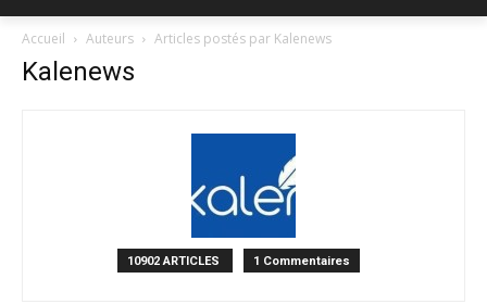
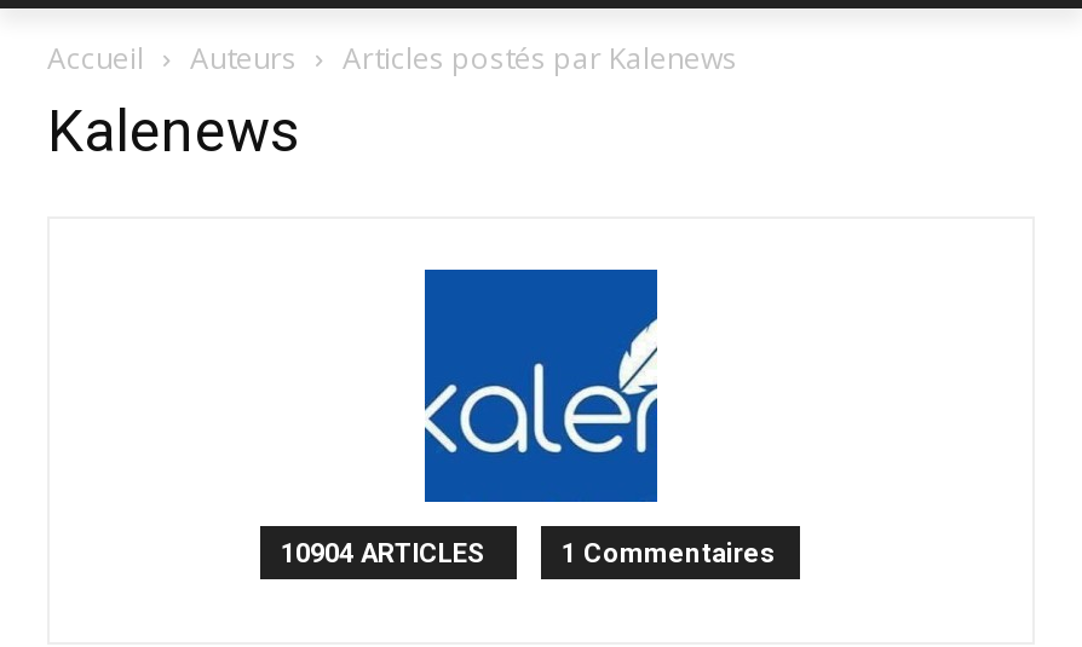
- 10902 ARTICLES
+ 10904 ARTICLES
